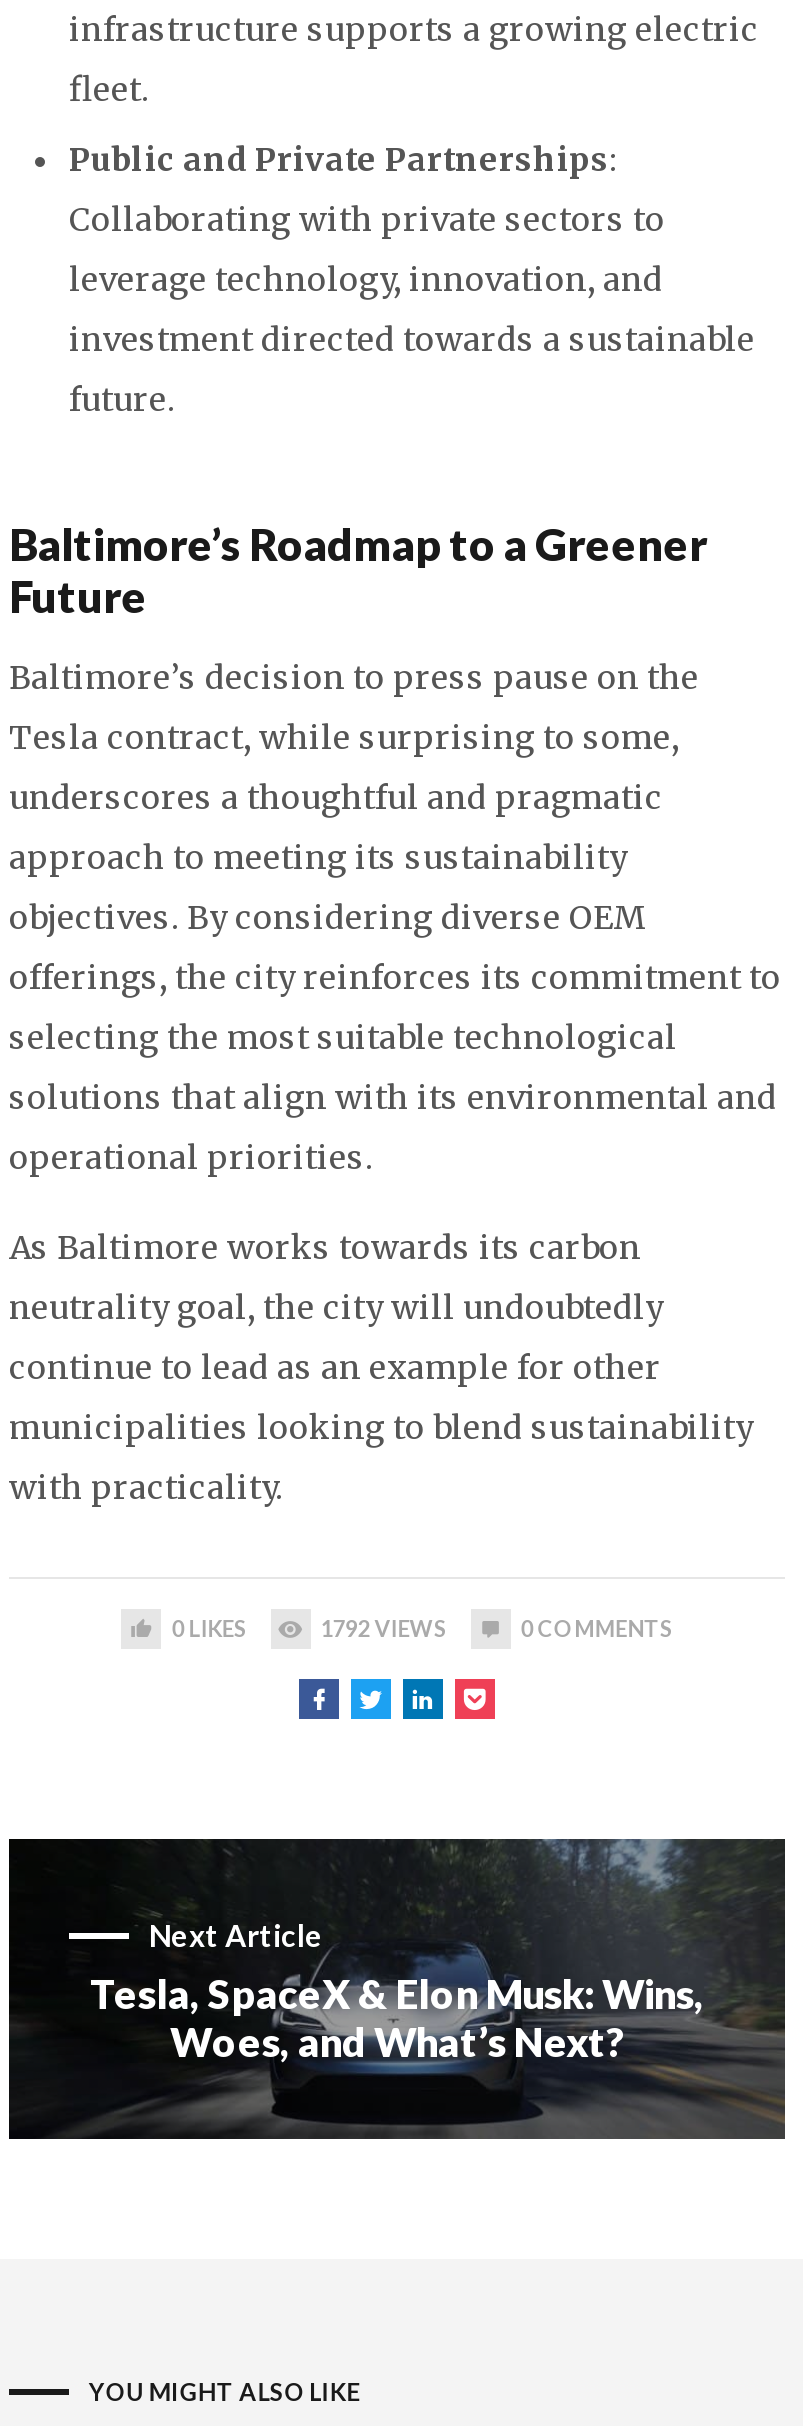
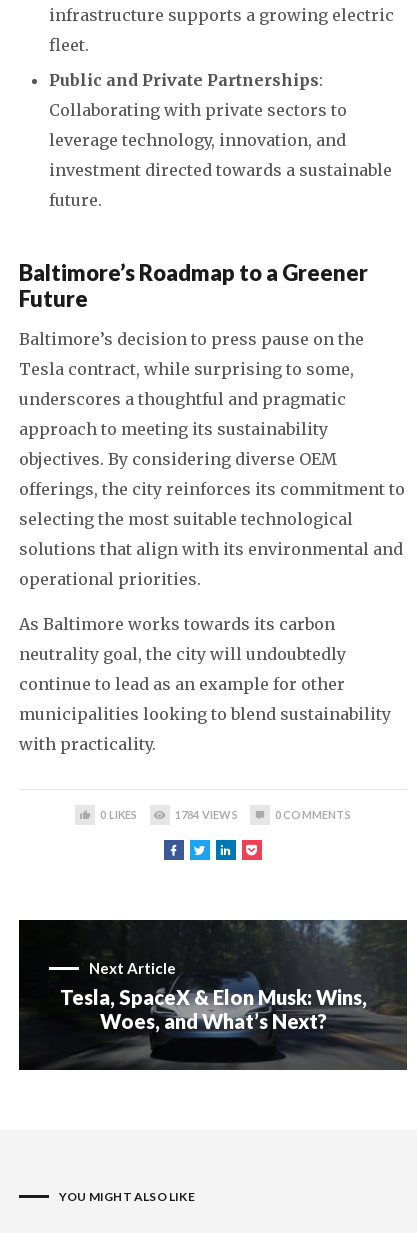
- 1792 VIEWS
+ 1784 VIEWS
